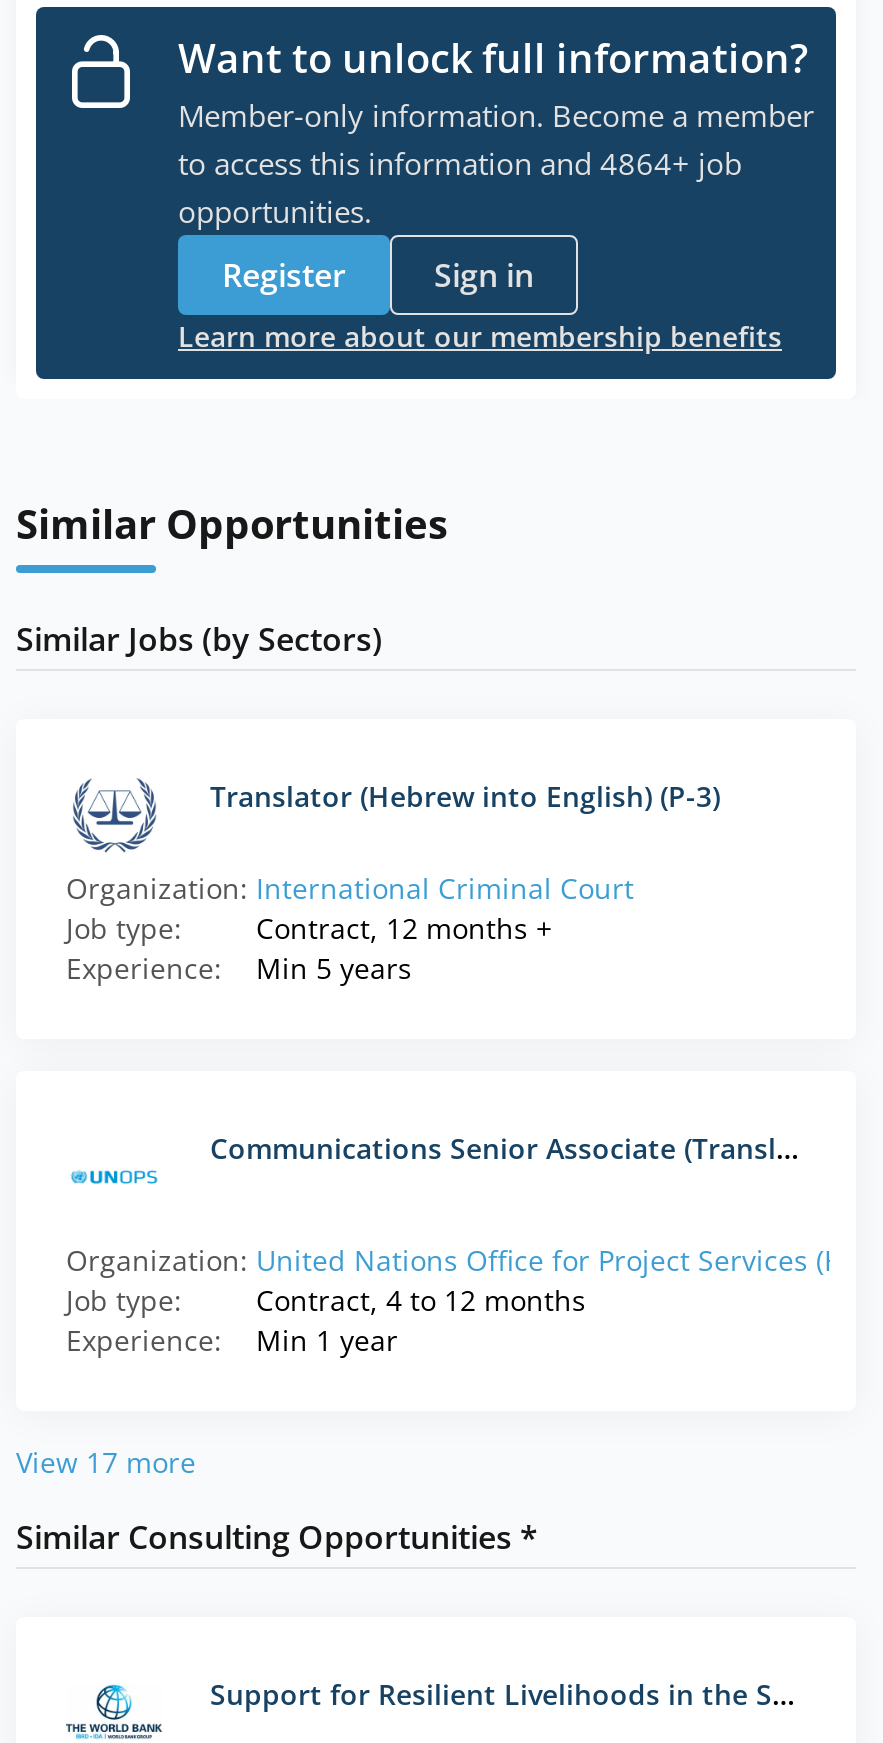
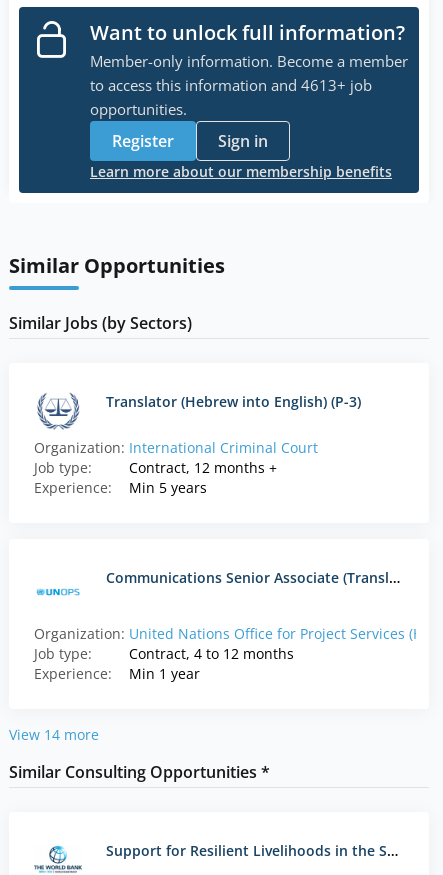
- to access this information and 4864+ job
+ to access this information and 4613+ job

- View 17 more
+ View 14 more
